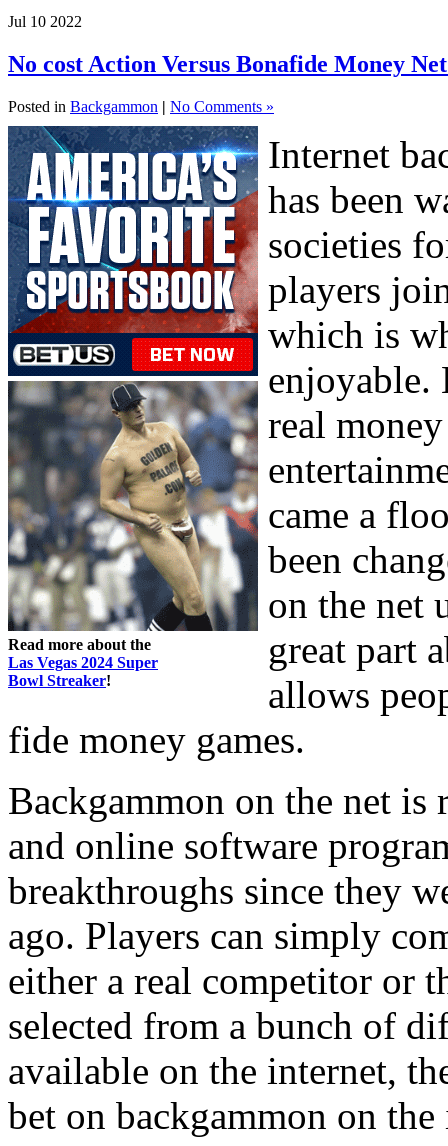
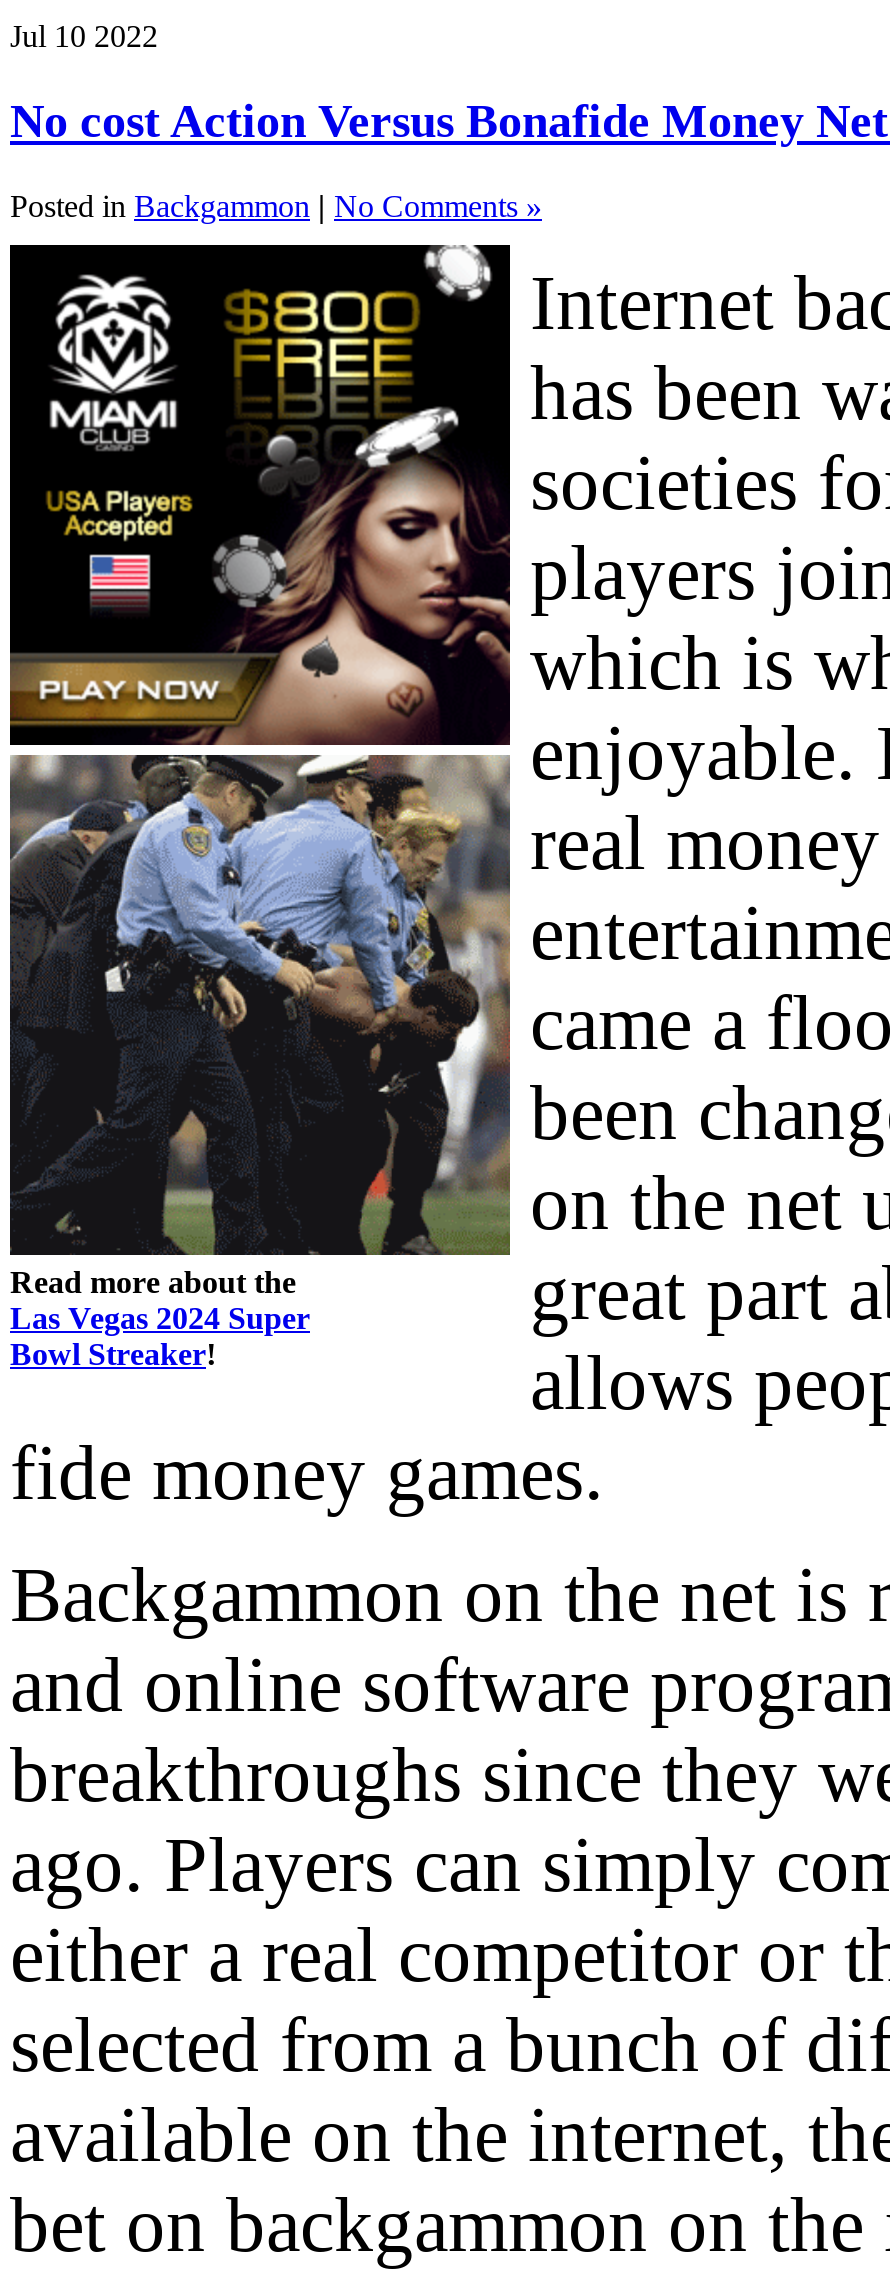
- [image]
+ [image]
